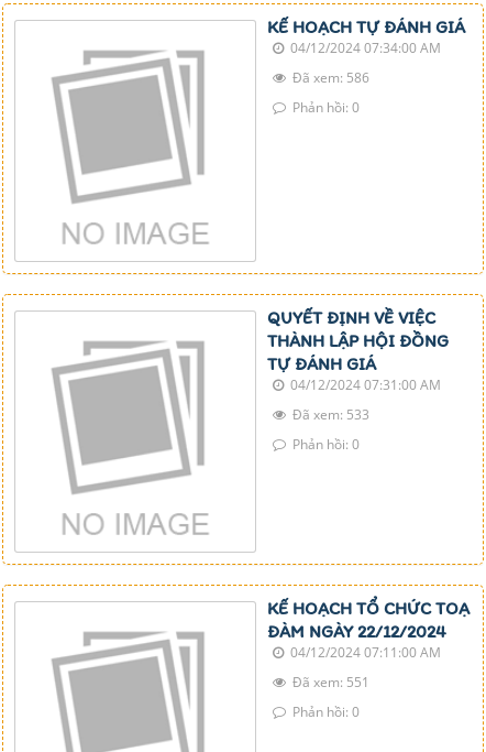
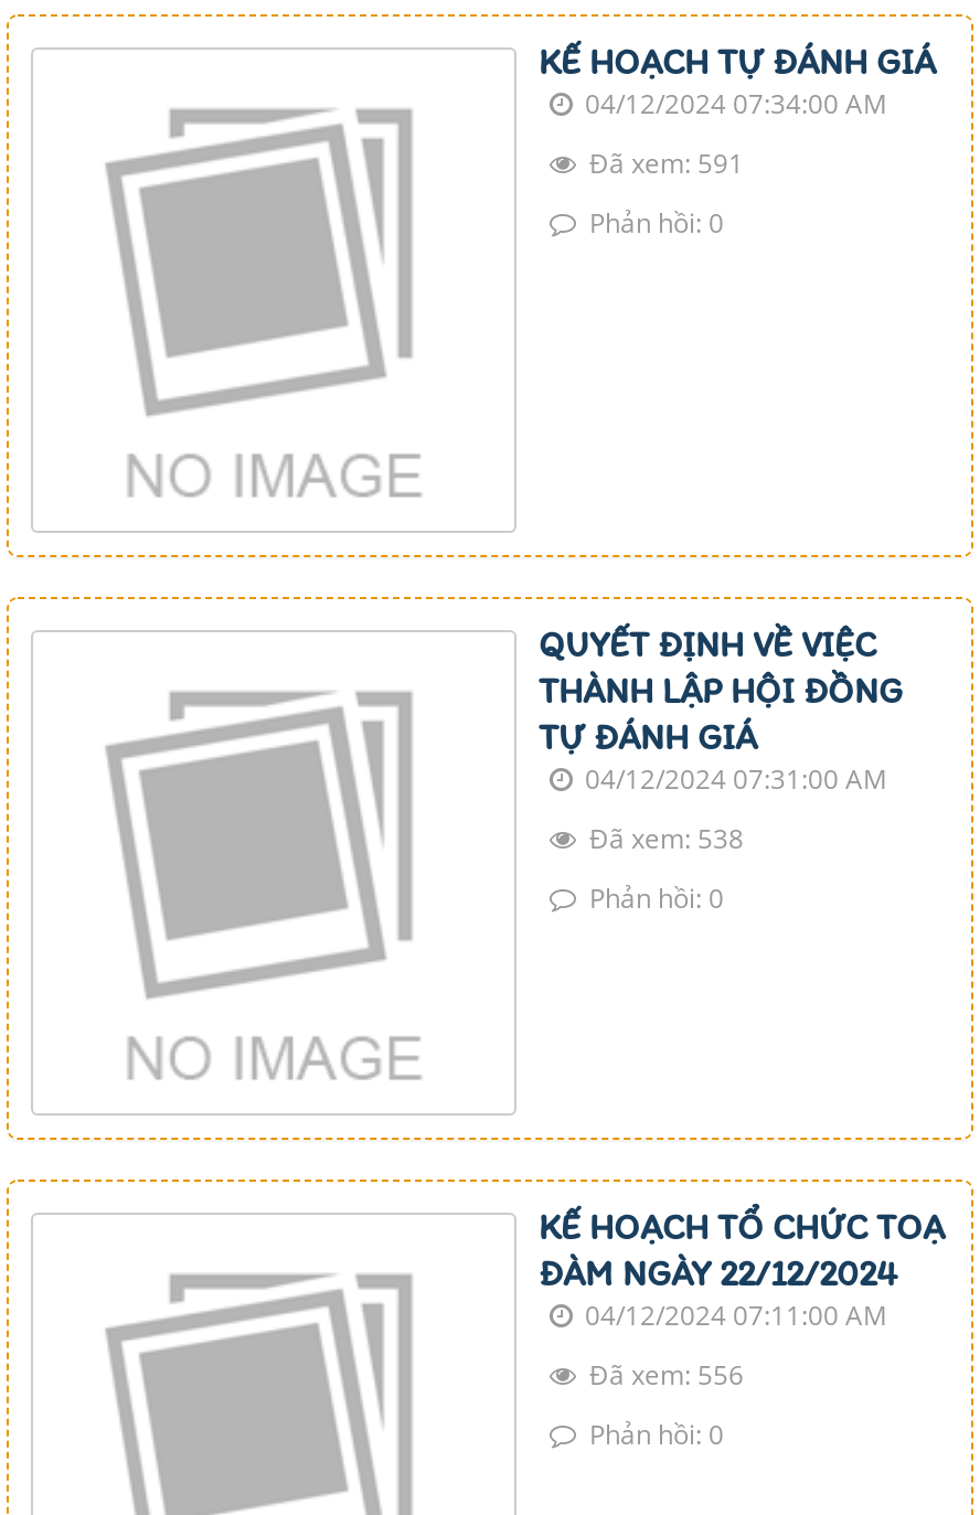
- Đã xem: 586
+ Đã xem: 591

- Đã xem: 533
+ Đã xem: 538

- Đã xem: 551
+ Đã xem: 556
